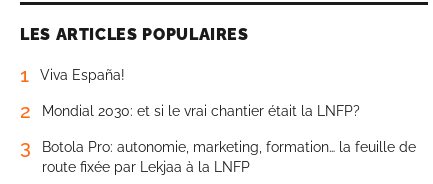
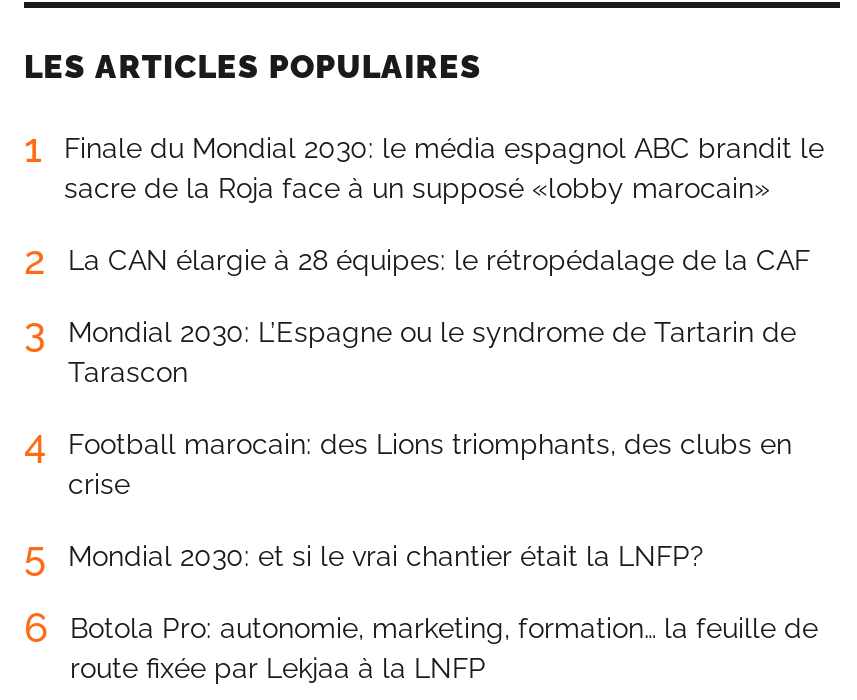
- Viva España!
+ Finale du Mondial 2030: le média espagnol ABC brandit le
+ sacre de la Roja face à un supposé «lobby marocain»

+ La CAN élargie à 28 équipes: le rétropédalage de la CAF
+ 3
+ Mondial 2030: L’Espagne ou le syndrome de Tartarin de
+ Tarascon
+ 4
+ Football marocain: des Lions triomphants, des clubs en
+ crise
+ 5

- 3 Botola Pro: autonomie, marketing, formation… la feuille de
+ 6 Botola Pro: autonomie, marketing, formation… la feuille de
